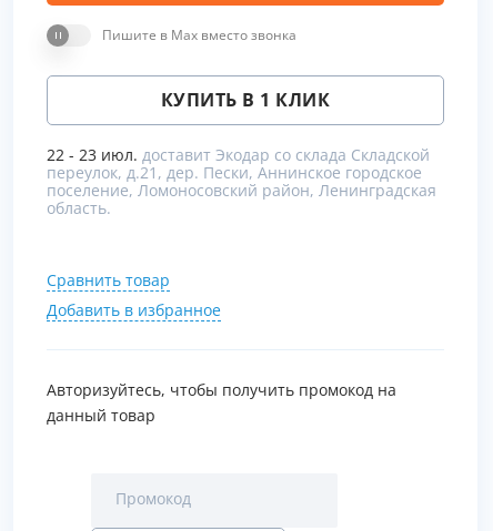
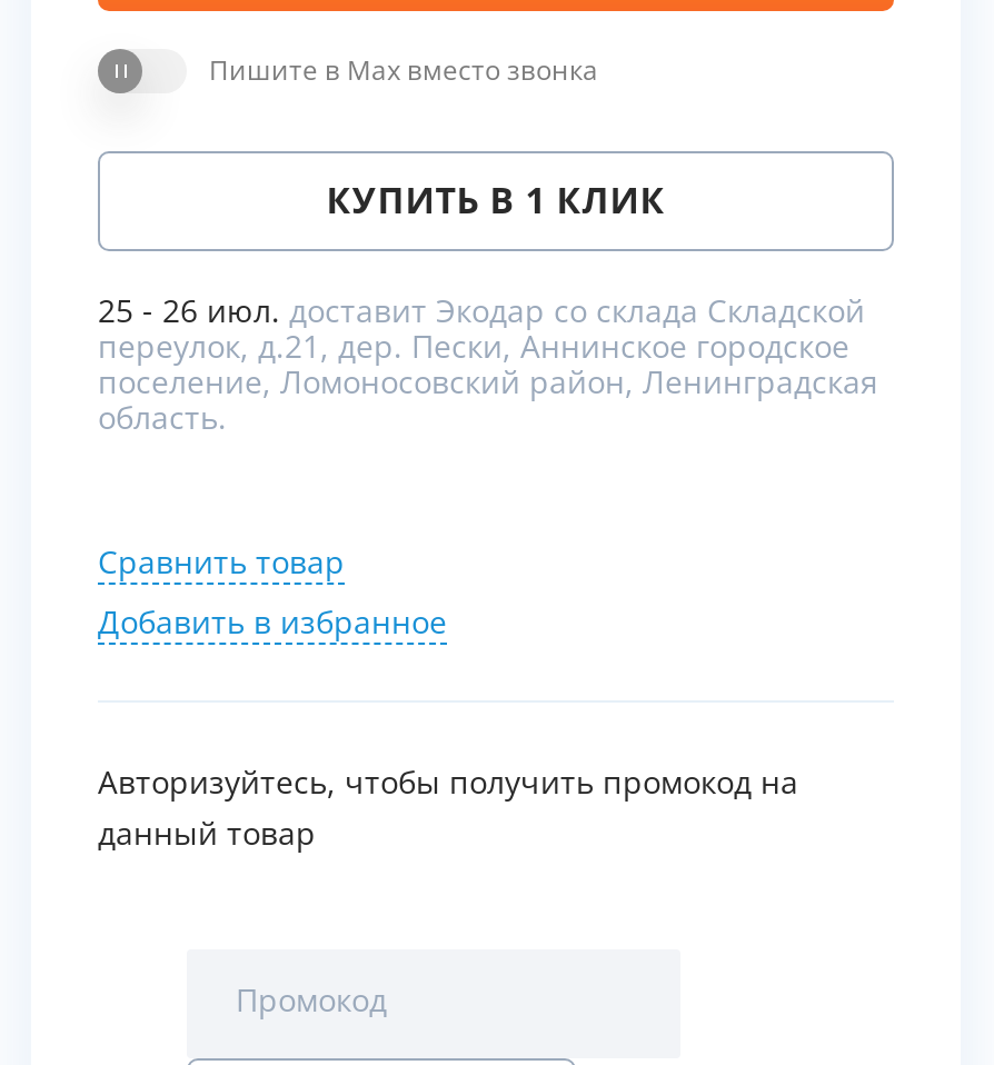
- 22 - 23 июл. доставит Экодар со склада Складской
+ 25 - 26 июл. доставит Экодар со склада Складской
